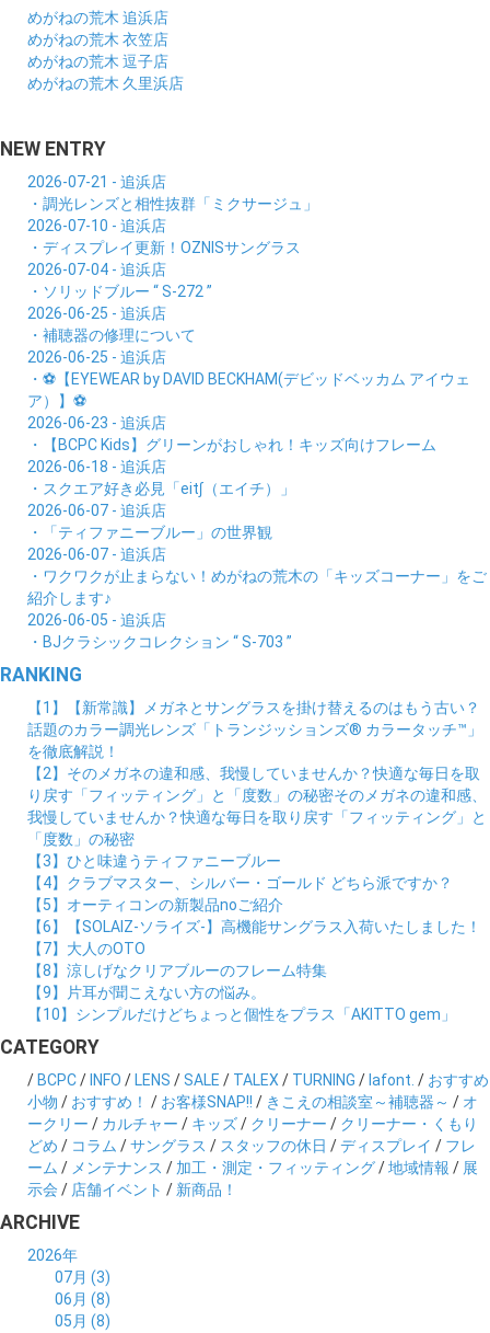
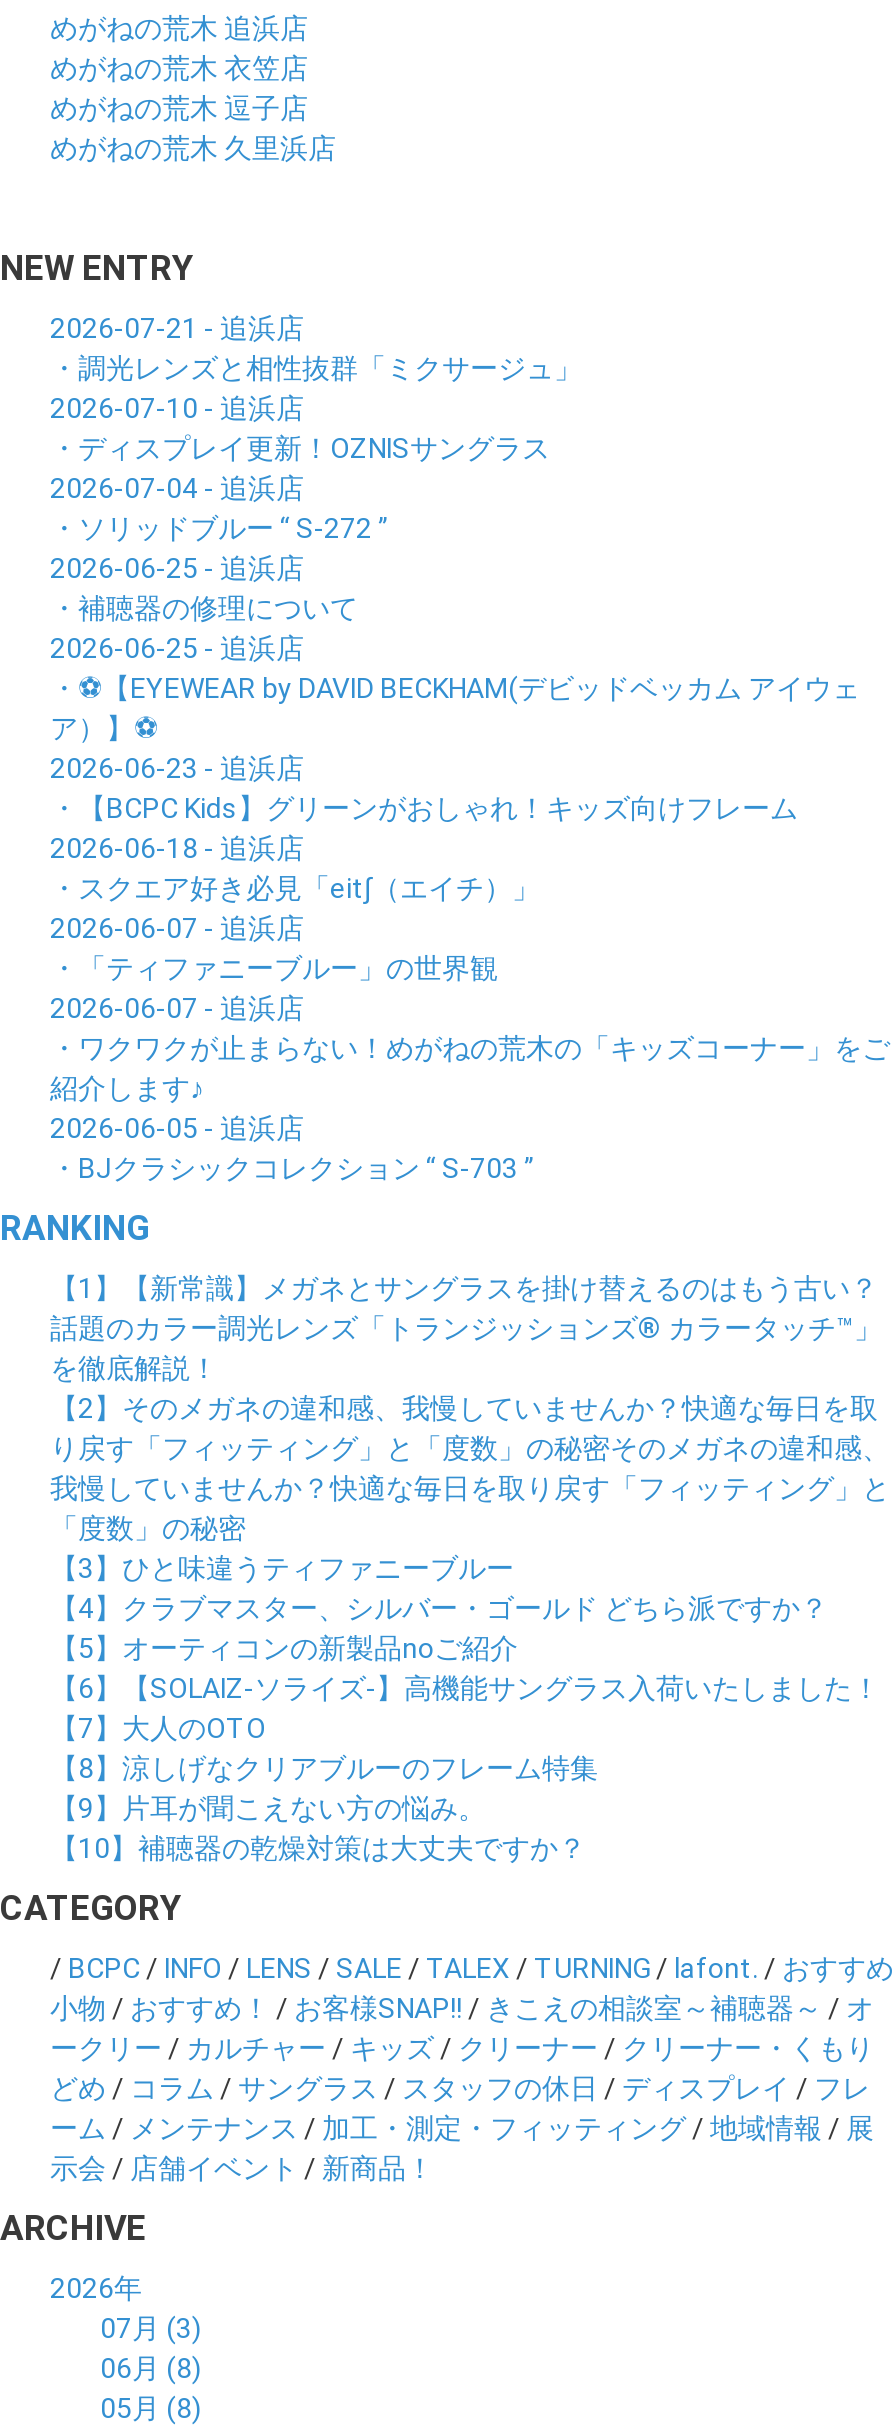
- 【10】シンプルだけどちょっと個性をプラス「AKITTO gem」
+ 【10】補聴器の乾燥対策は大丈夫ですか？
